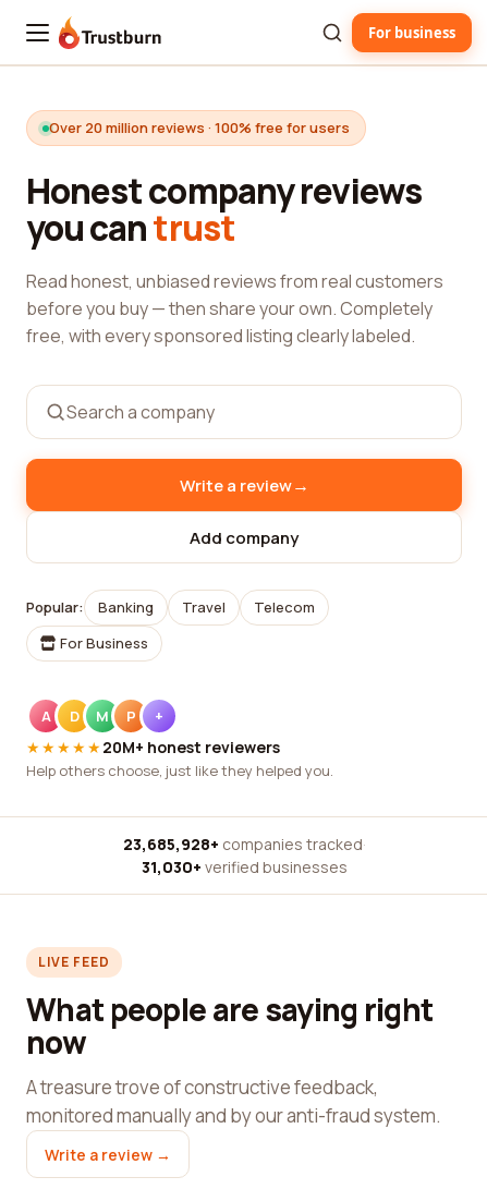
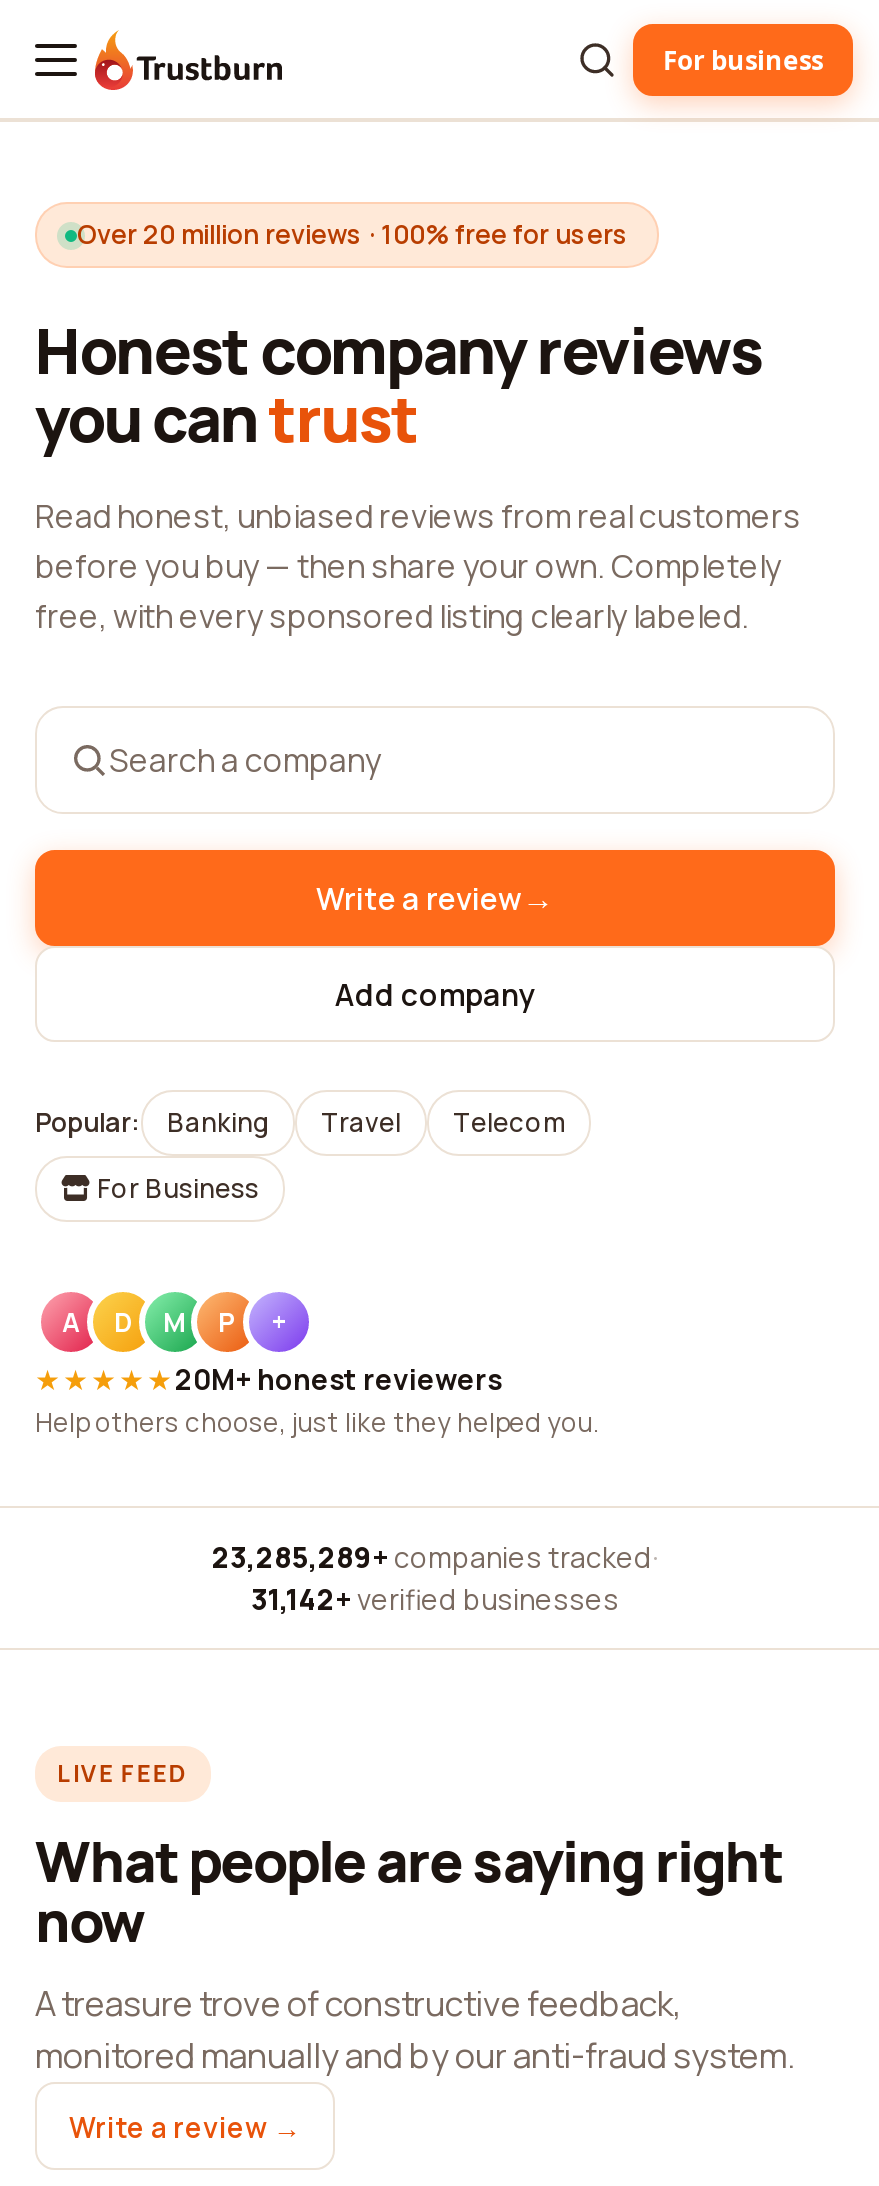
- 23,685,928+ companies tracked ·
+ 23,285,289+ companies tracked ·

- 31,030+ verified businesses
+ 31,142+ verified businesses
